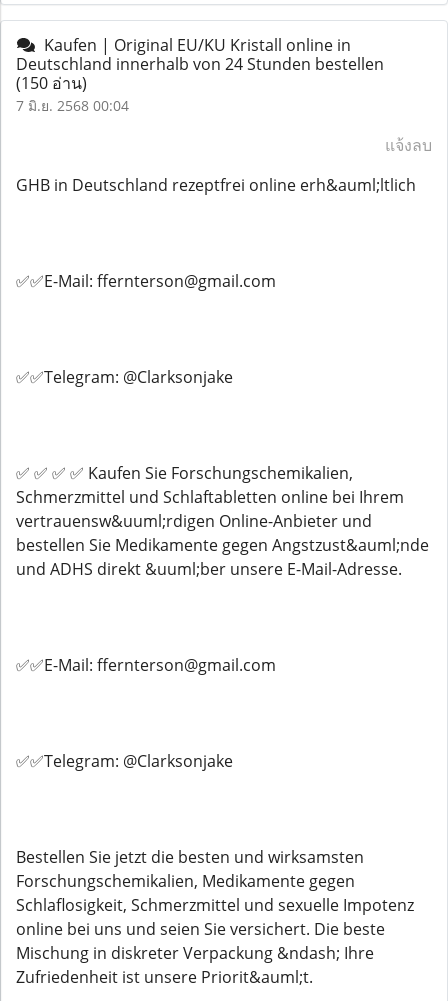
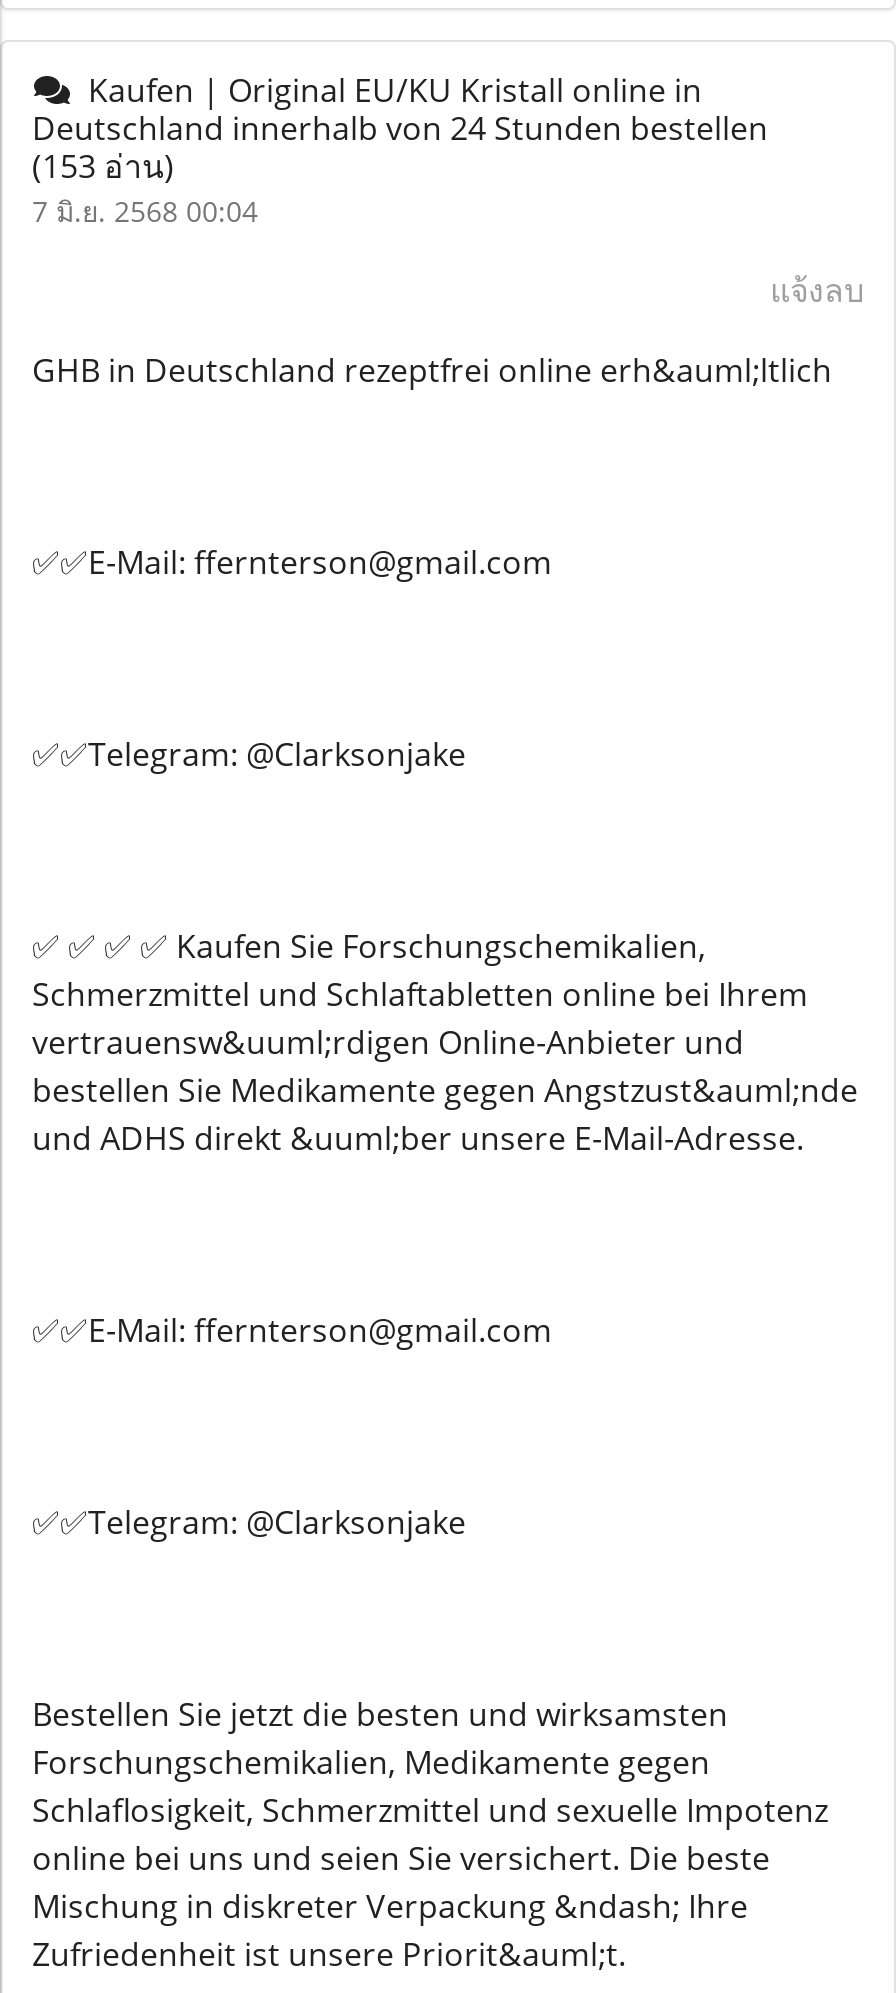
- (150 อ่าน)
+ (153 อ่าน)
